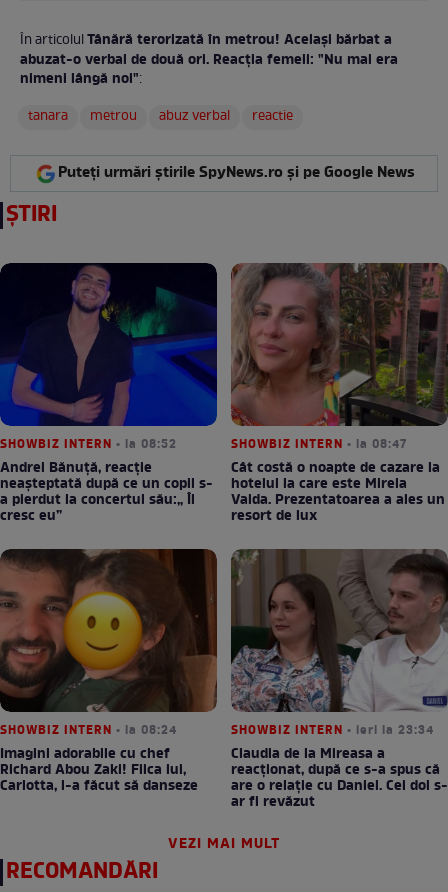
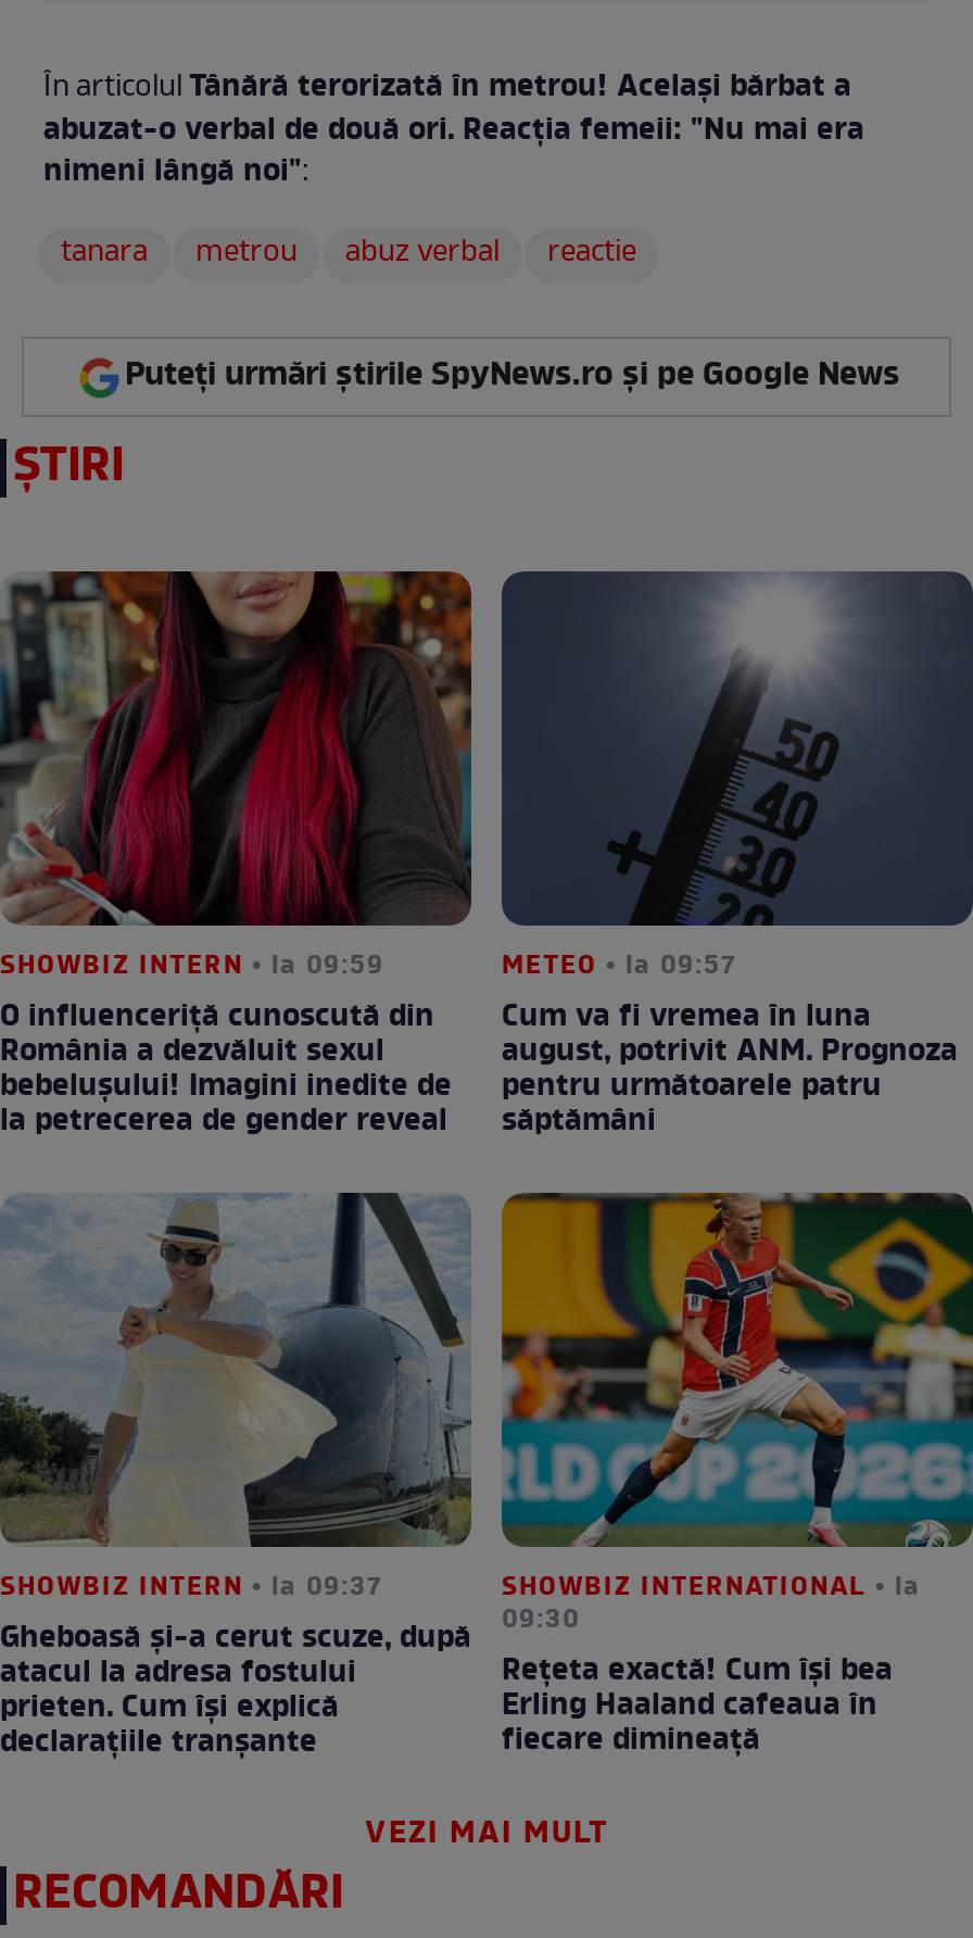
- [image]
- SHOWBIZ INTERN • la 08:52
- Andrei Bănuță, reacție
- neașteptată după ce un copil s-
- a pierdut la concertul său:„ Îl
- cresc eu”
+ [image]
+ SHOWBIZ INTERN • la 09:59
+ O influenceriță cunoscută din
+ România a dezvăluit sexul
+ bebelușului! Imagini inedite de
+ la petrecerea de gender reveal

- [image]
- SHOWBIZ INTERN • la 08:47
- Cât costă o noapte de cazare la
- hotelul la care este Mirela
- Vaida. Prezentatoarea a ales un
- resort de lux
+ [image]
+ METEO • la 09:57
+ Cum va fi vremea în luna
+ august, potrivit ANM. Prognoza
+ pentru următoarele patru
+ săptămâni

- [image]
- SHOWBIZ INTERN • la 08:24
- Imagini adorabile cu chef
- Richard Abou Zaki! Fiica lui,
- Carlotta, l-a făcut să danseze
+ [image]
+ SHOWBIZ INTERN • la 09:37
+ Gheboasă și-a cerut scuze, după
+ atacul la adresa fostului
+ prieten. Cum își explică
+ declarațiile tranșante

- [image]
- SHOWBIZ INTERN • ieri la 23:34
- Claudia de la Mireasa a
- reacționat, după ce s-a spus că
- are o relație cu Daniel. Cei doi s-
- ar fi revăzut
+ [image]
+ SHOWBIZ INTERNATIONAL • la
+ 09:30
+ Rețeta exactă! Cum își bea
+ Erling Haaland cafeaua în
+ fiecare dimineață
